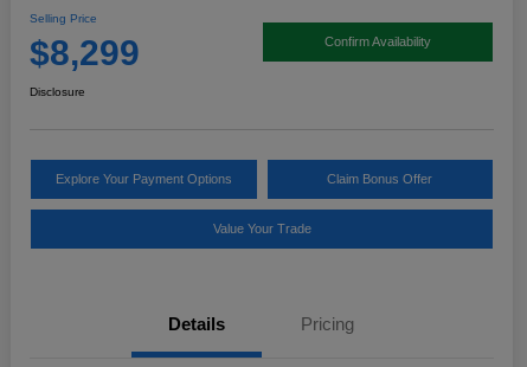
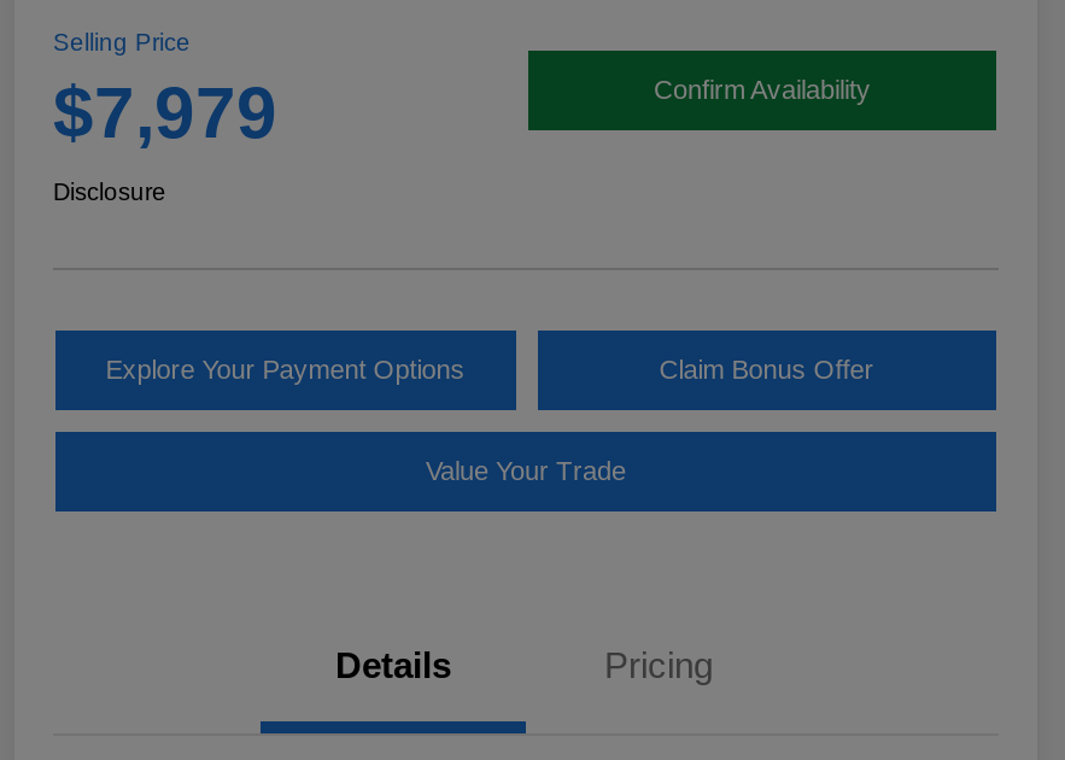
- $8,299
+ $7,979
